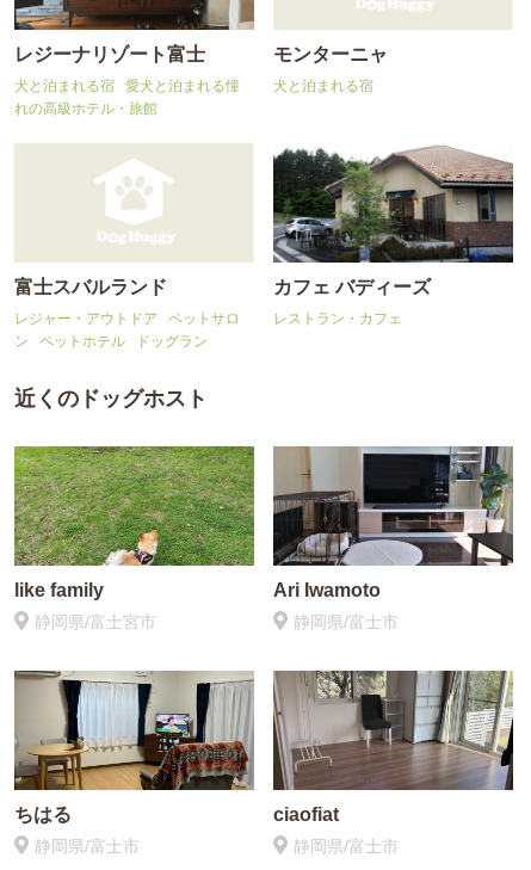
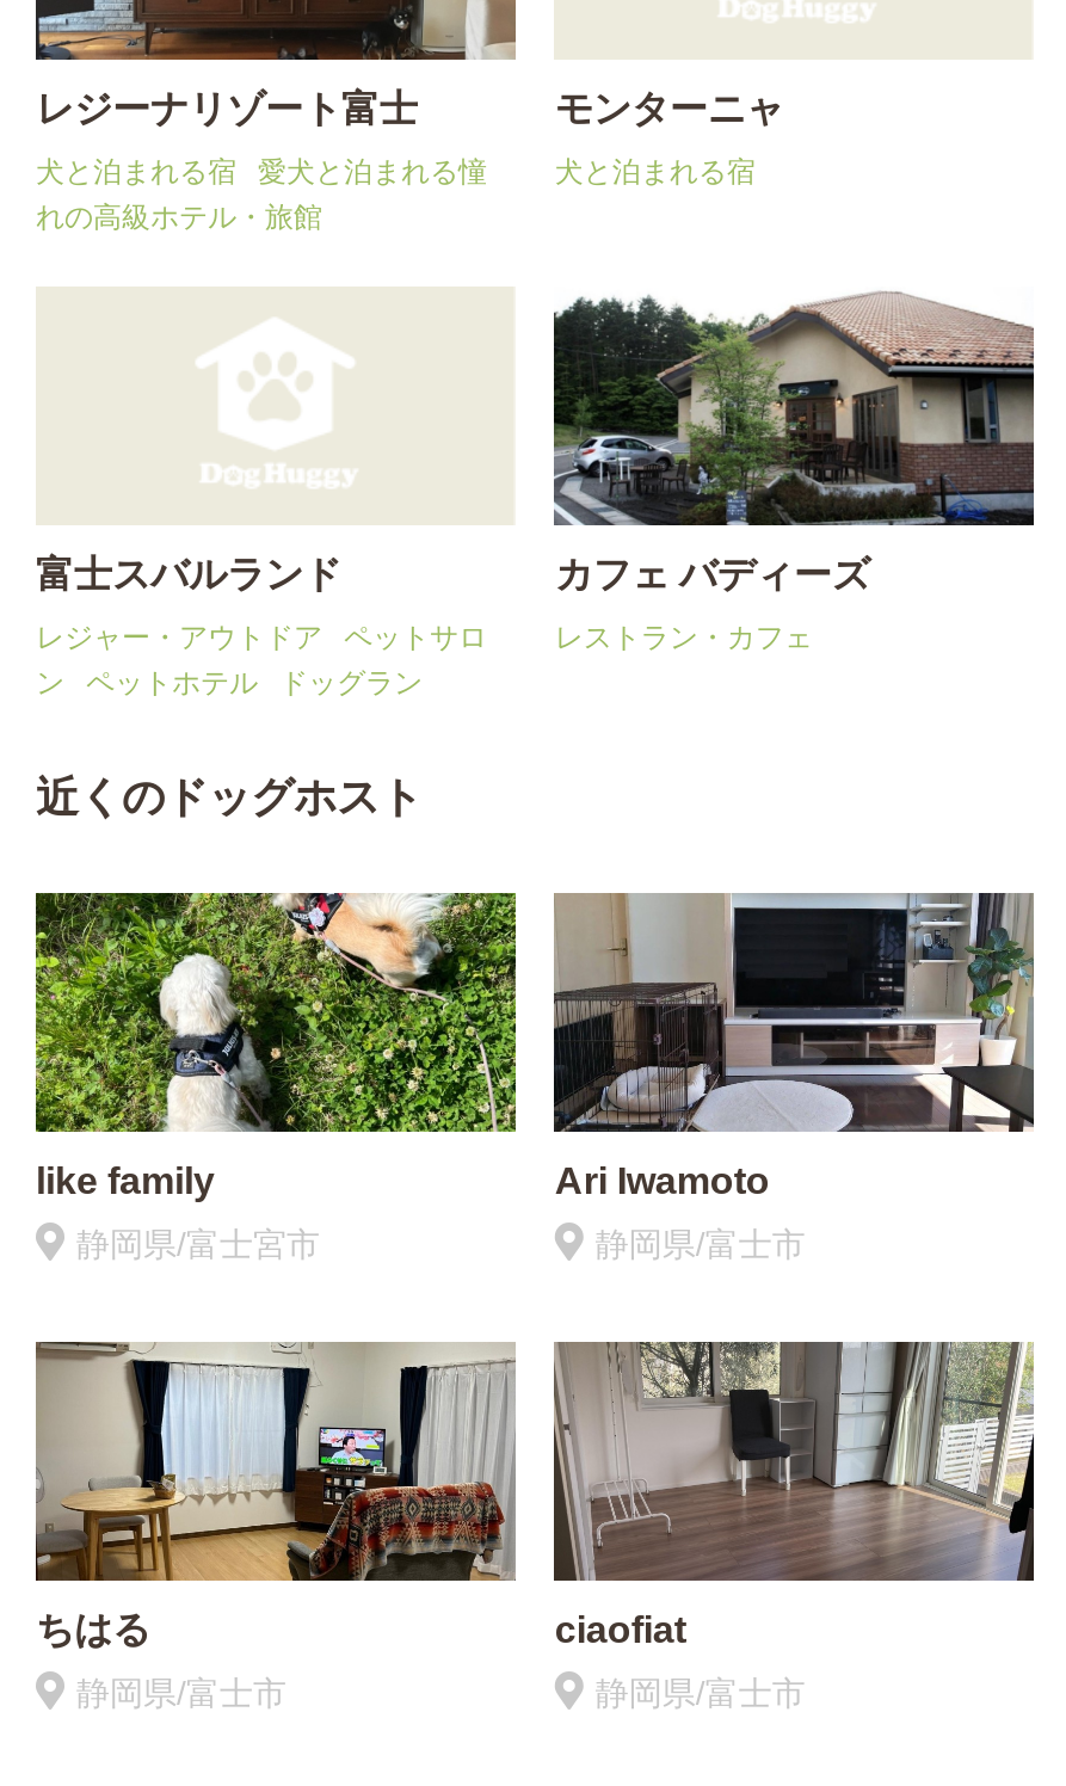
- [image]
+ [image]
